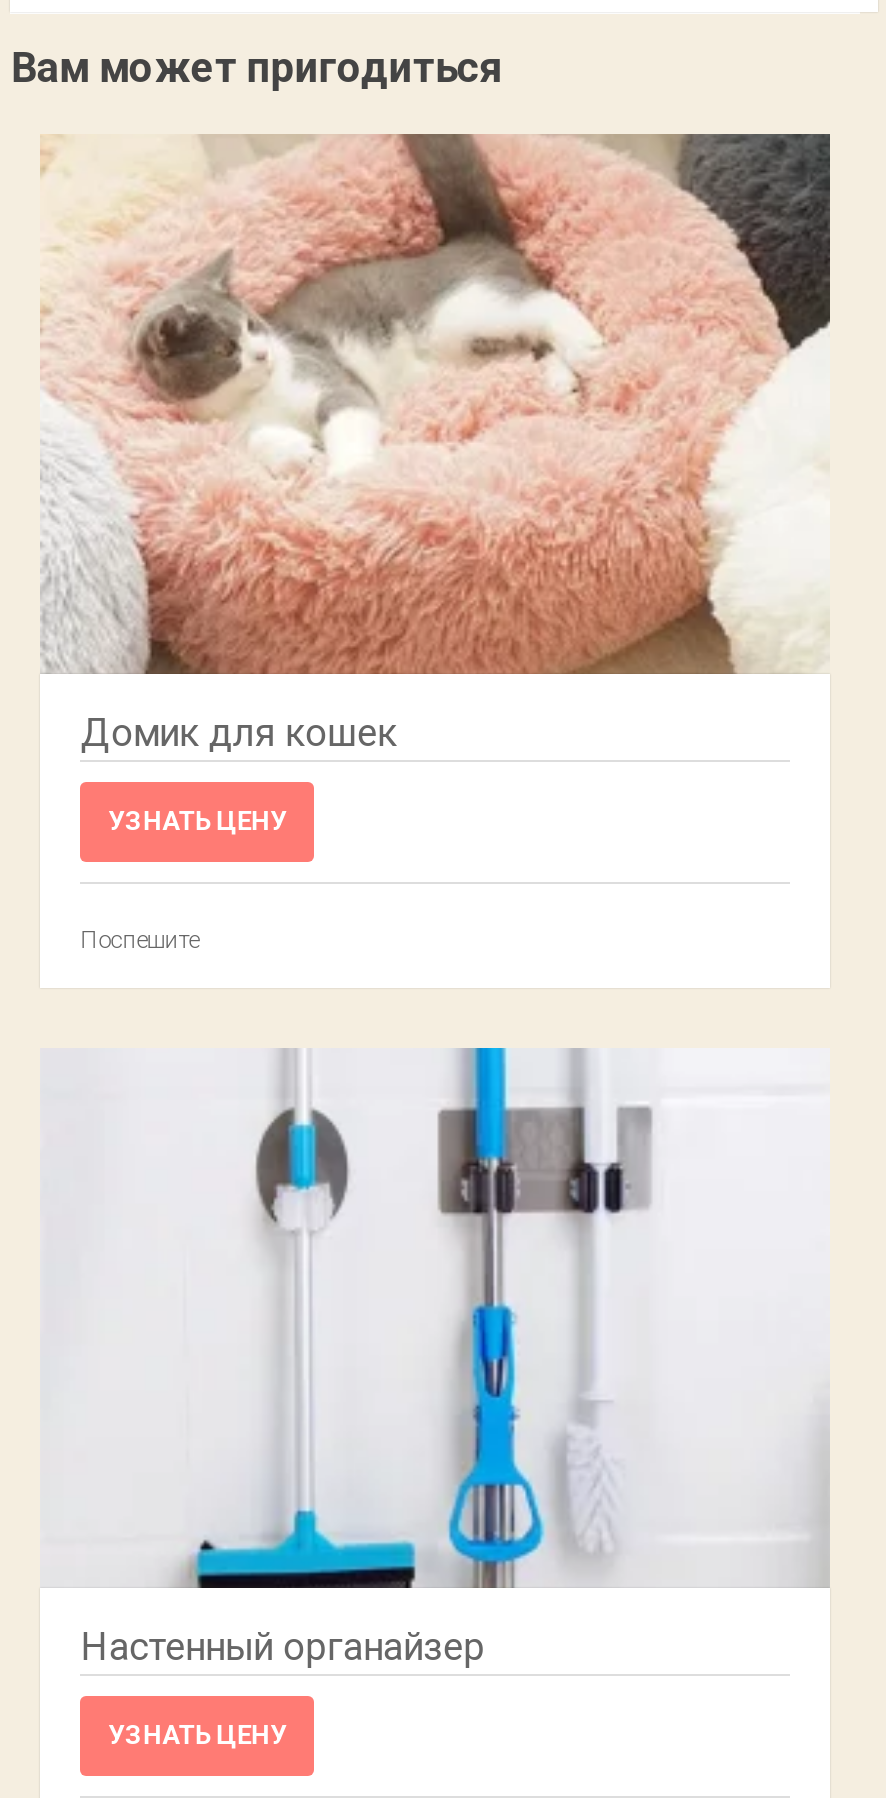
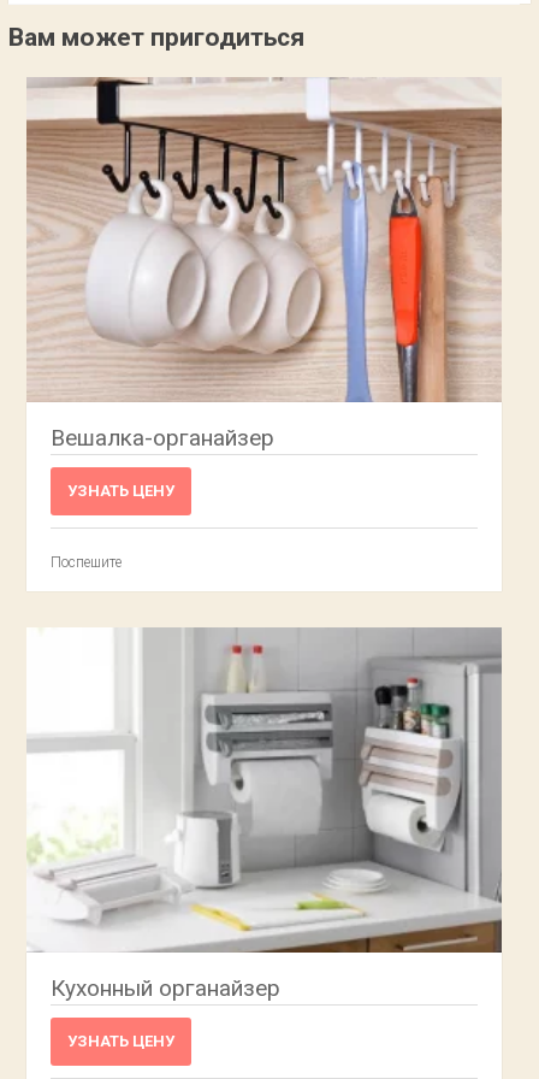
- [image]
- Домик для кошек
+ [image]
+ Вешалка-органайзер

- [image]
- Настенный органайзер
+ [image]
+ Кухонный органайзер
